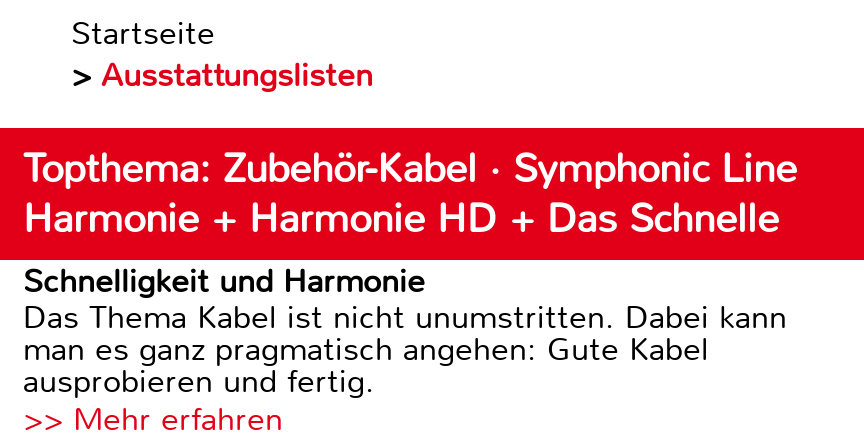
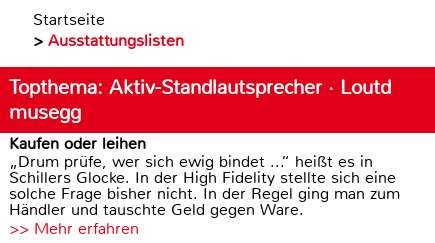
- Topthema: Zubehör-Kabel · Symphonic Line
- Harmonie + Harmonie HD + Das Schnelle
- Schnelligkeit und Harmonie
- Das Thema Kabel ist nicht unumstritten. Dabei kann
- man es ganz pragmatisch angehen: Gute Kabel
- ausprobieren und fertig.
+ Topthema: Aktiv-Standlautsprecher · Loutd
+ musegg
+ Kaufen oder leihen
+ „Drum prüfe, wer sich ewig bindet ...“ heißt es in
+ Schillers Glocke. In der High Fidelity stellte sich eine
+ solche Frage bisher nicht. In der Regel ging man zum
+ Händler und tauschte Geld gegen Ware.
